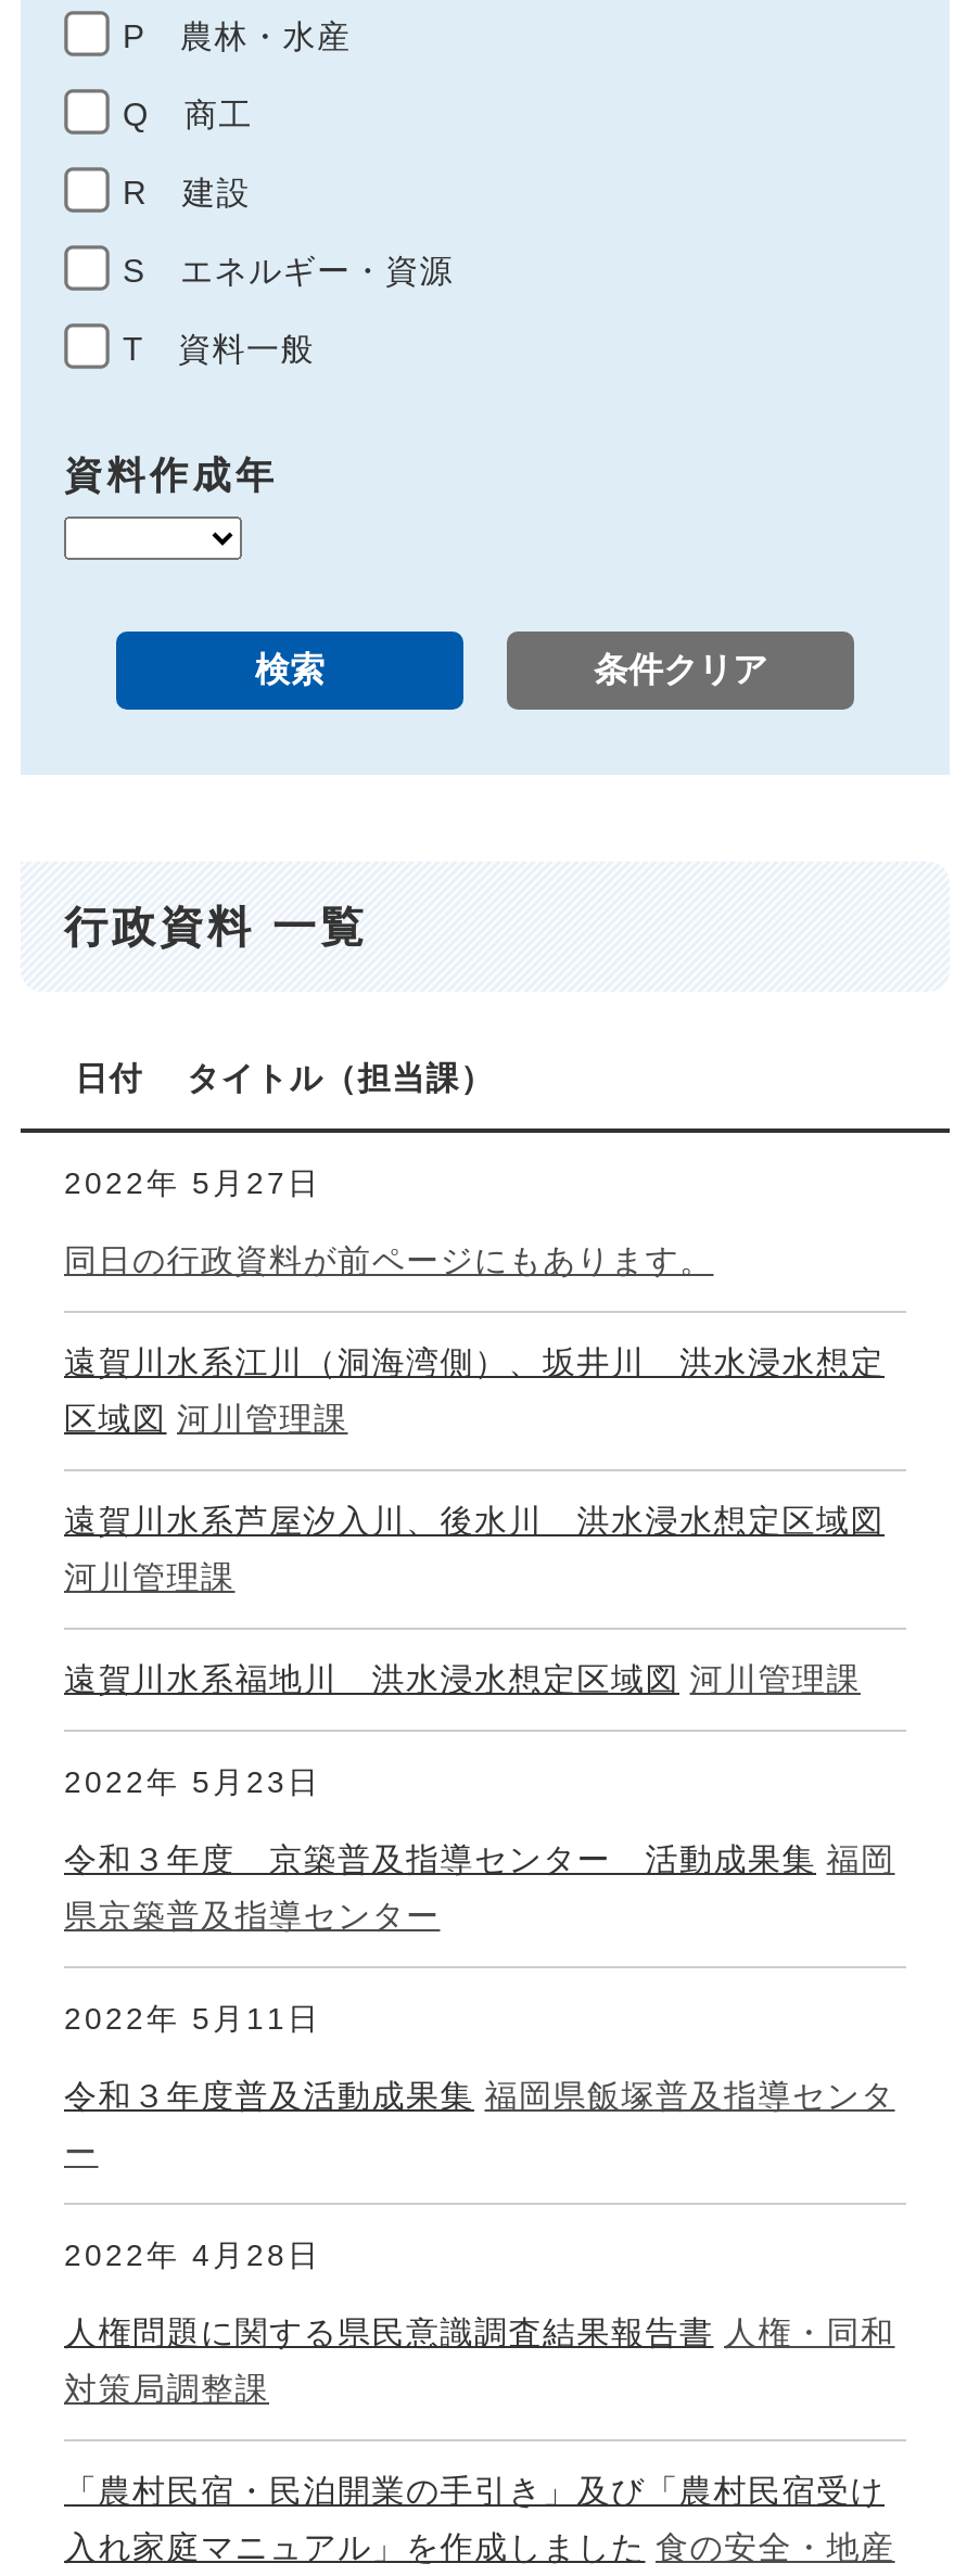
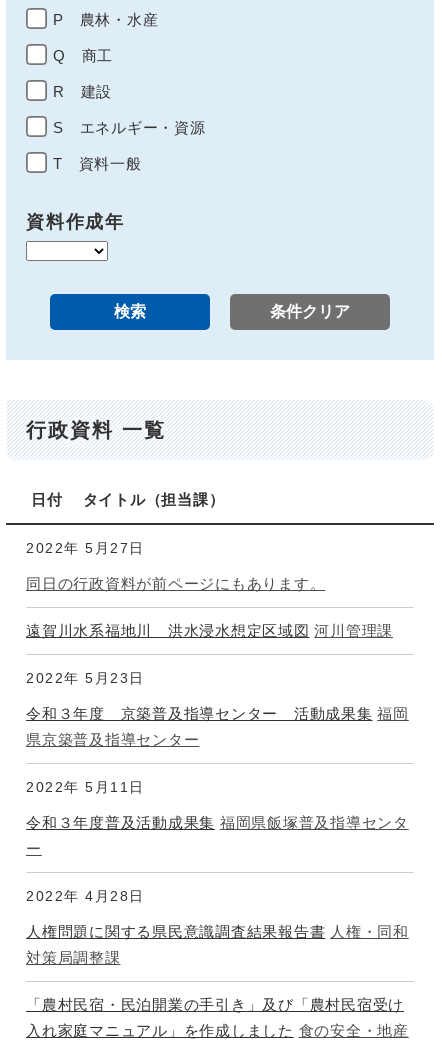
- 遠賀川水系江川（洞海湾側）、坂井川 洪水浸水想定
- 区域図 河川管理課
- 遠賀川水系芦屋汐入川、後水川 洪水浸水想定区域図
- 河川管理課
